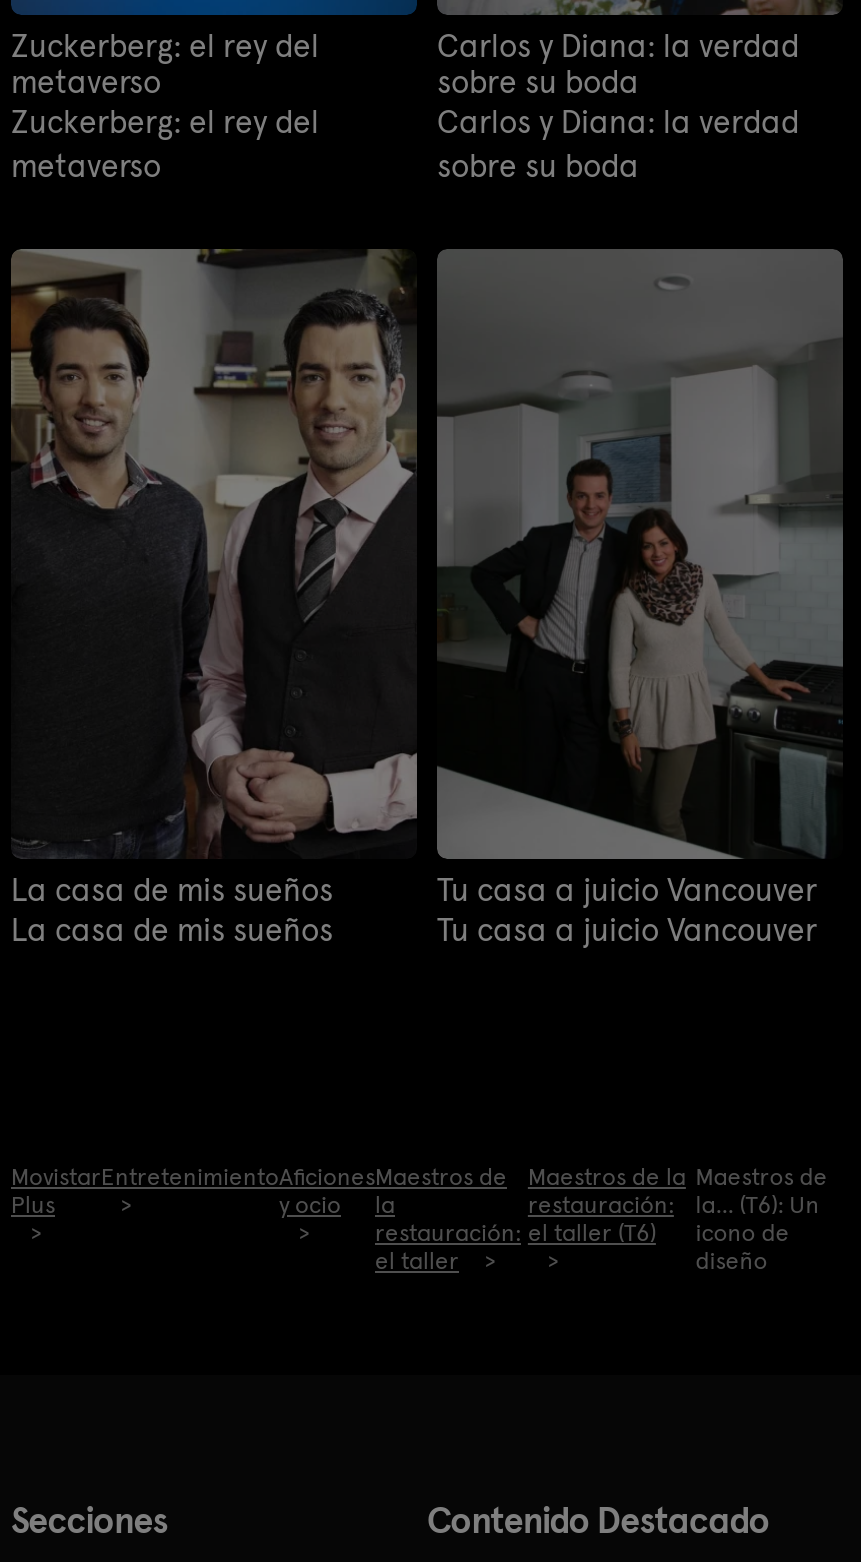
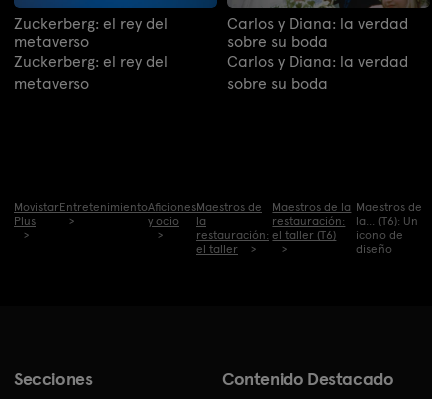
- [image]
- La casa de mis sueños
- La casa de mis sueños

- [image]
- Tu casa a juicio Vancouver
- Tu casa a juicio Vancouver
